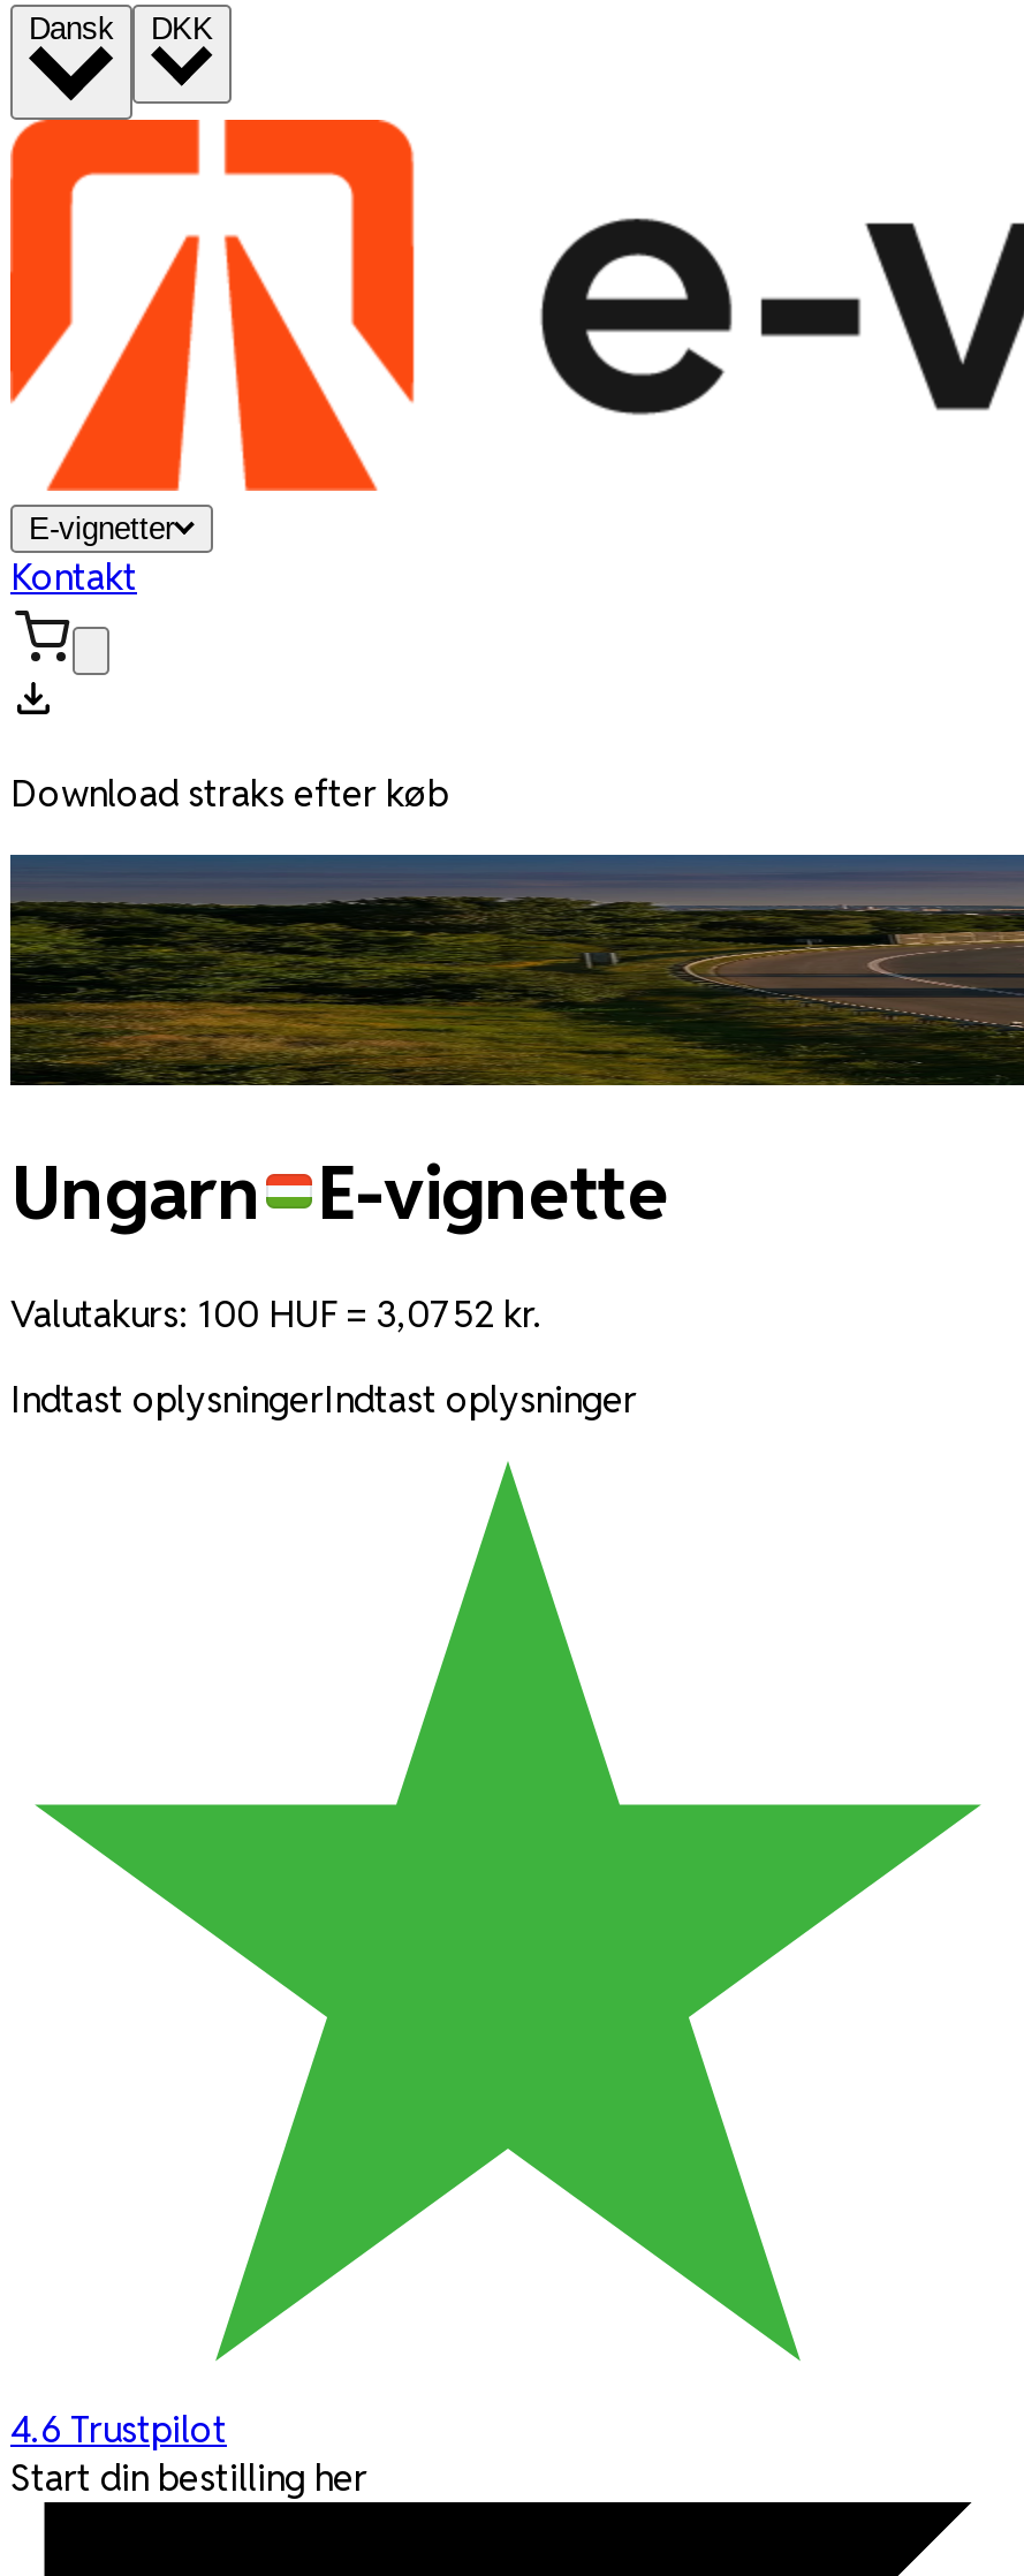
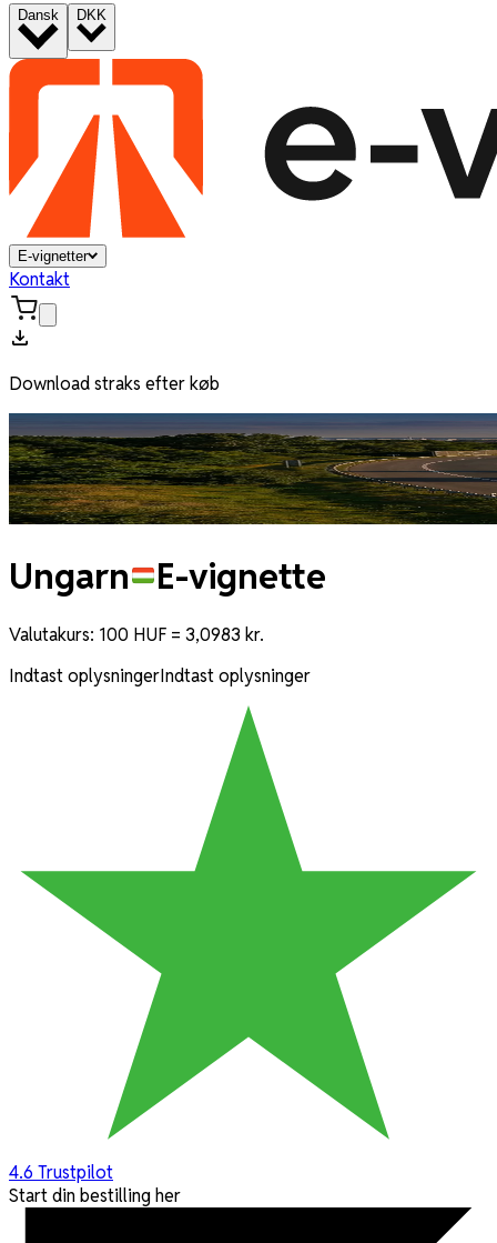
- Valutakurs: 100 HUF = 3,0752 kr.
+ Valutakurs: 100 HUF = 3,0983 kr.
